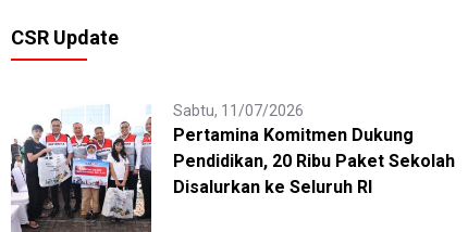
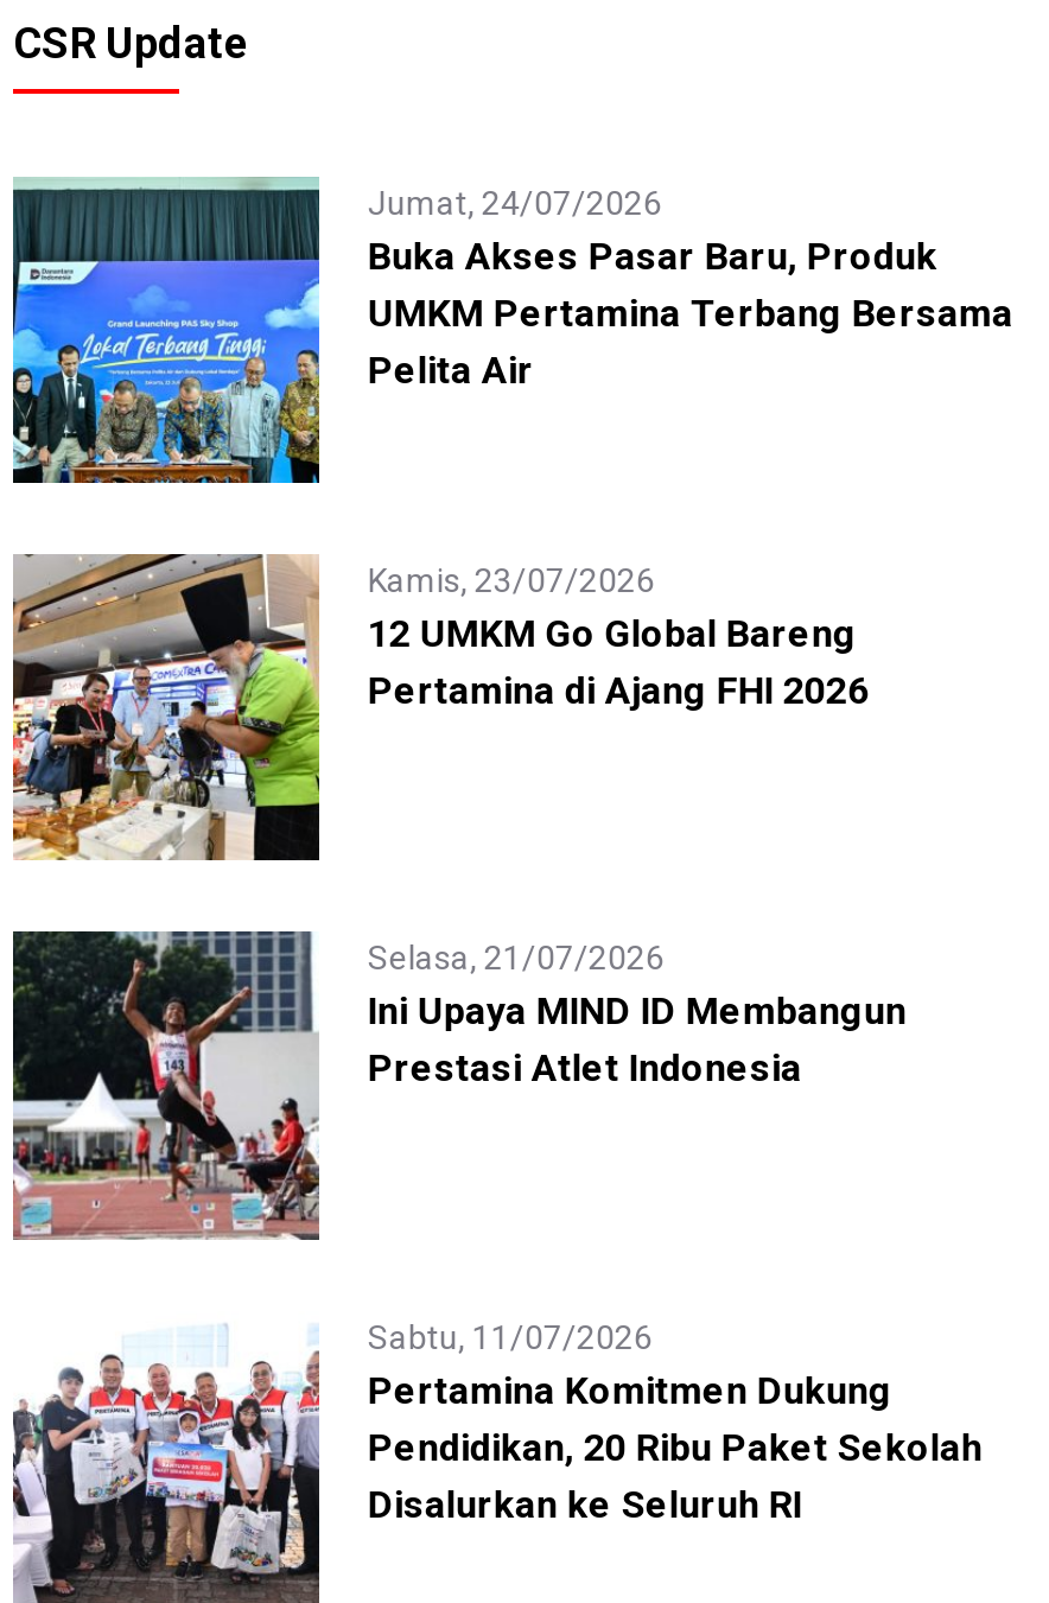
+ [image]
+ Jumat, 24/07/2026
+ Buka Akses Pasar Baru, Produk
+ UMKM Pertamina Terbang Bersama
+ Pelita Air

+ [image]
+ Kamis, 23/07/2026
+ 12 UMKM Go Global Bareng
+ Pertamina di Ajang FHI 2026

+ [image]
+ Selasa, 21/07/2026
+ Ini Upaya MIND ID Membangun
+ Prestasi Atlet Indonesia
